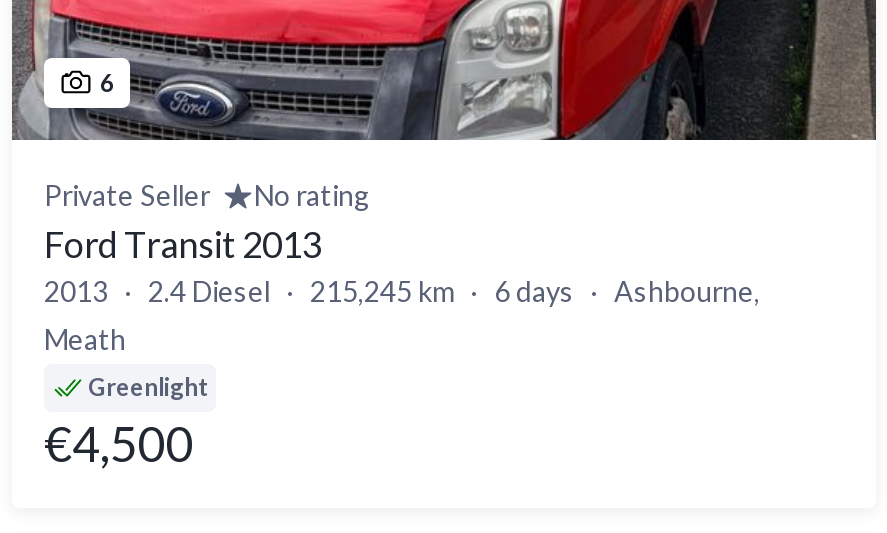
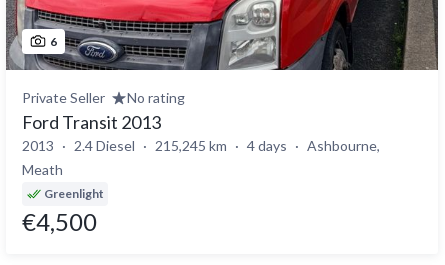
- 2013 2.4 Diesel 215,245 km 6 days Ashbourne,
+ 2013 2.4 Diesel 215,245 km 4 days Ashbourne,
